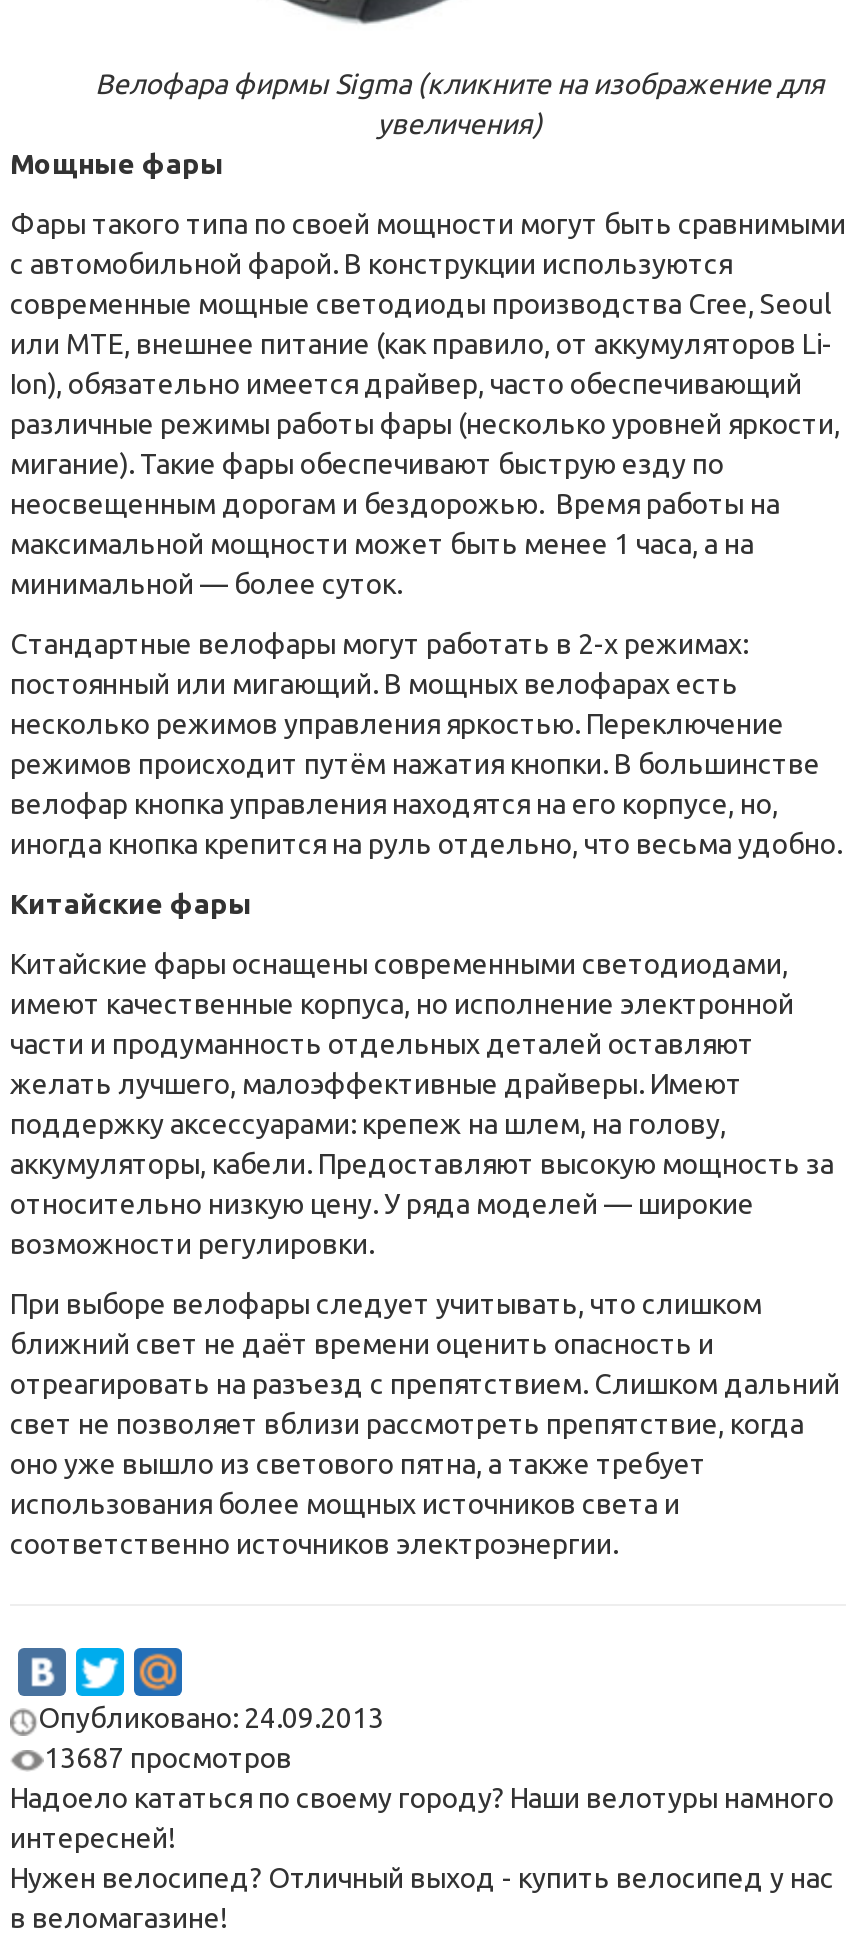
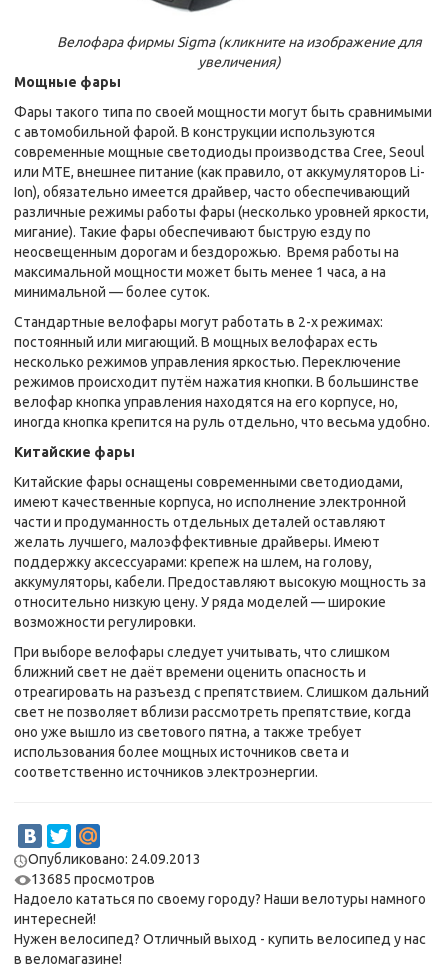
- 13687 просмотров
+ 13685 просмотров
